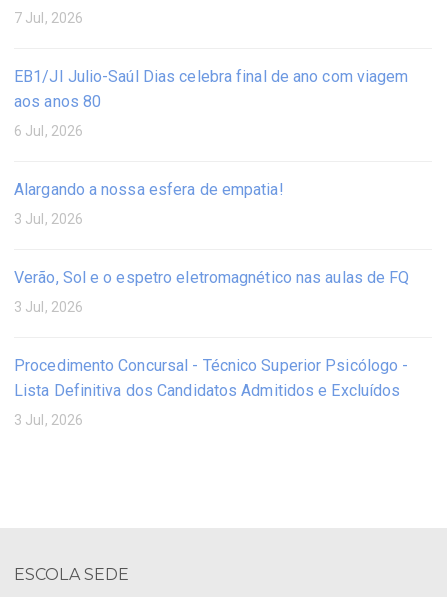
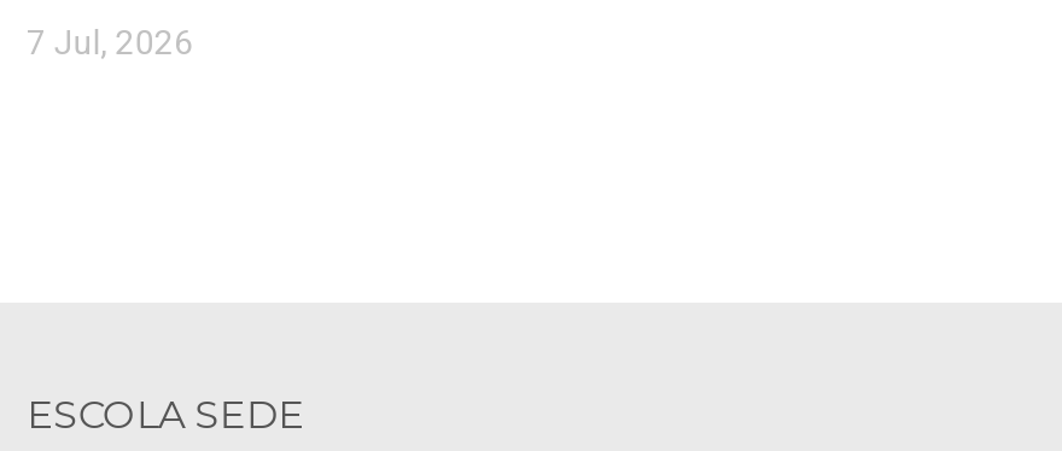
- EB1/JI Julio-Saúl Dias celebra final de ano com viagem
- aos anos 80
- 6 Jul, 2026
- Alargando a nossa esfera de empatia!
- 3 Jul, 2026
- Verão, Sol e o espetro eletromagnético nas aulas de FQ
- 3 Jul, 2026
- Procedimento Concursal - Técnico Superior Psicólogo -
- Lista Definitiva dos Candidatos Admitidos e Excluídos
- 3 Jul, 2026
